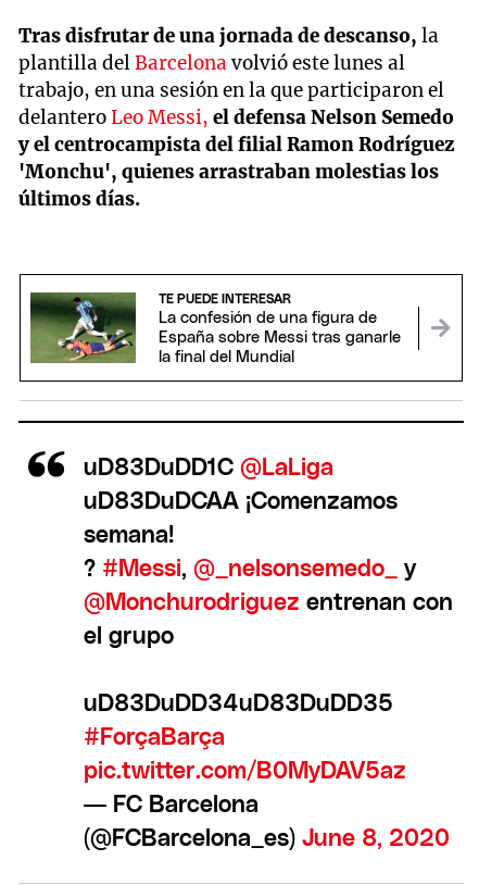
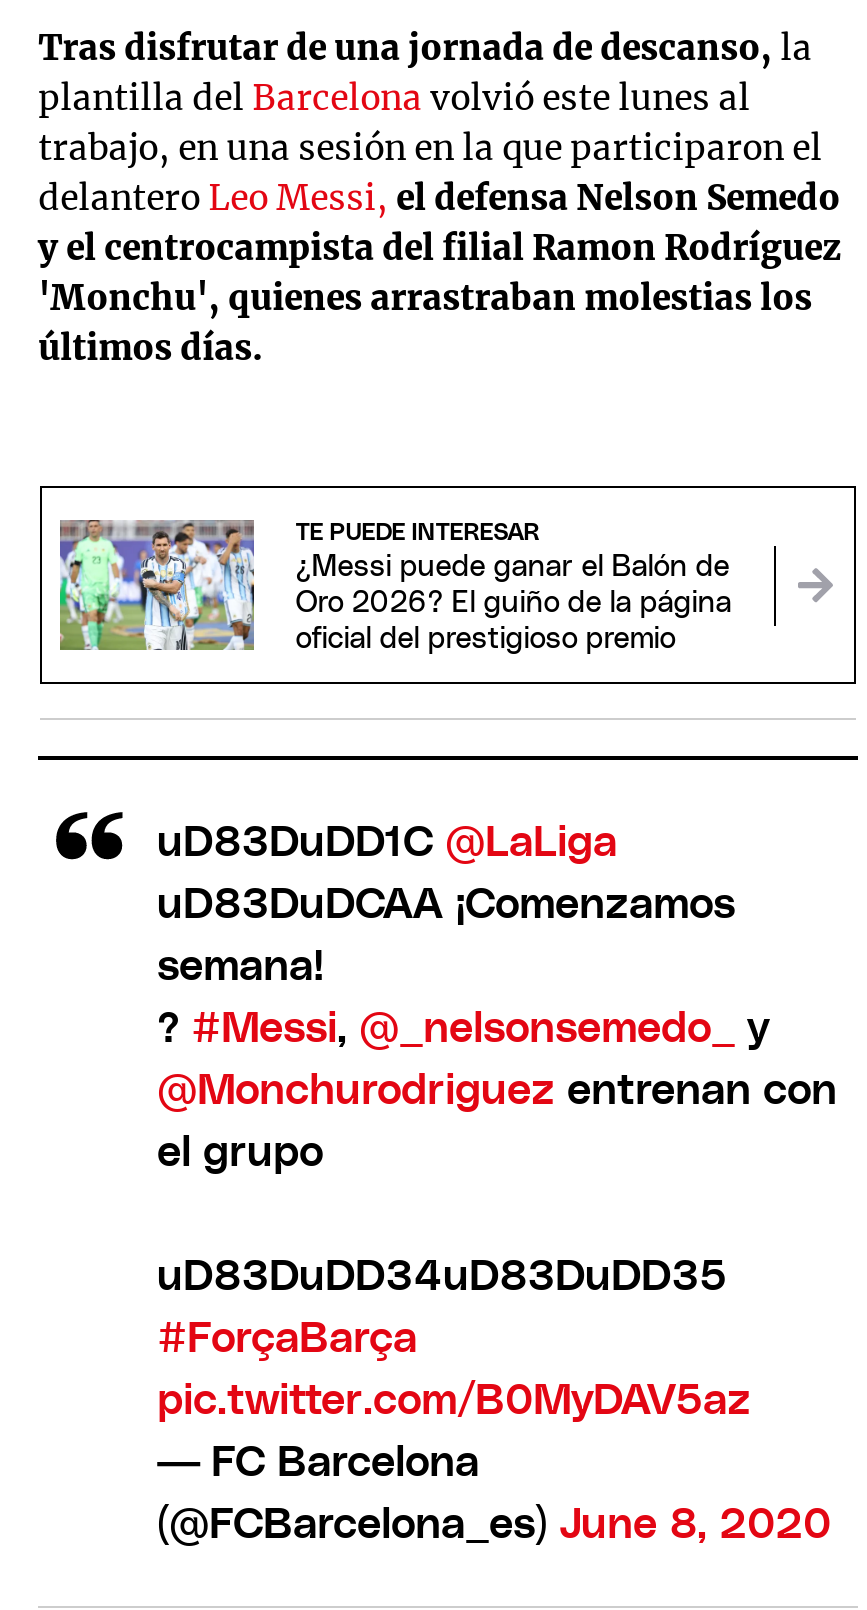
- [image]
- La confesión de una figura de
- España sobre Messi tras ganarle
- la final del Mundial
+ [image]
+ ¿Messi puede ganar el Balón de
+ Oro 2026? El guiño de la página
+ oficial del prestigioso premio
